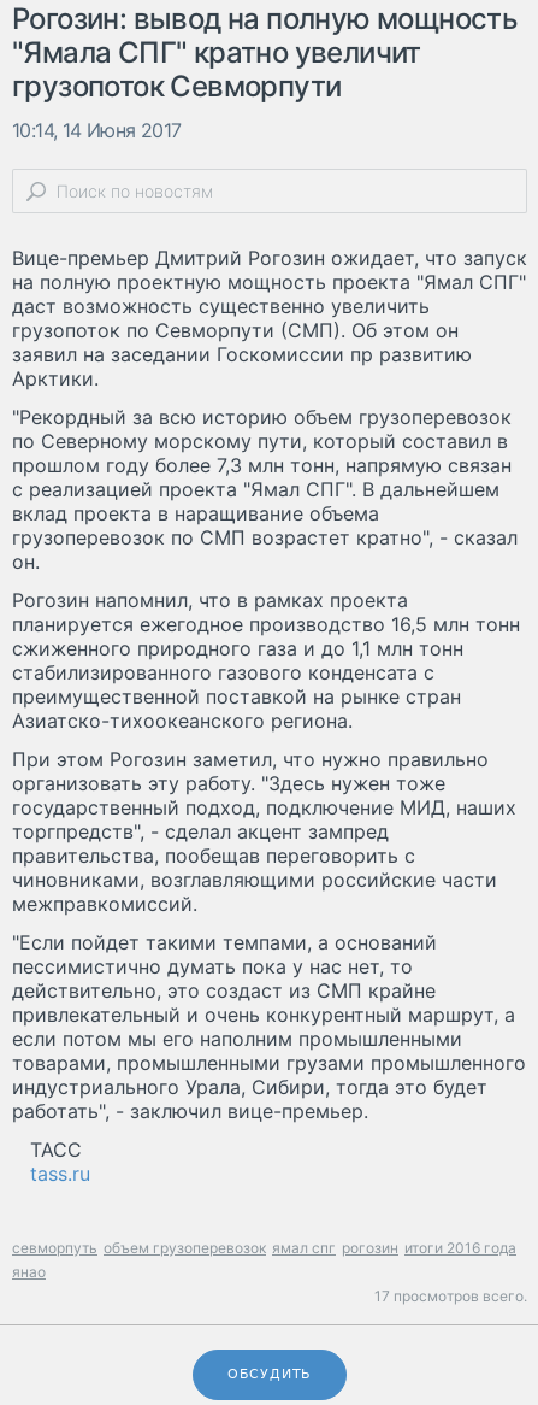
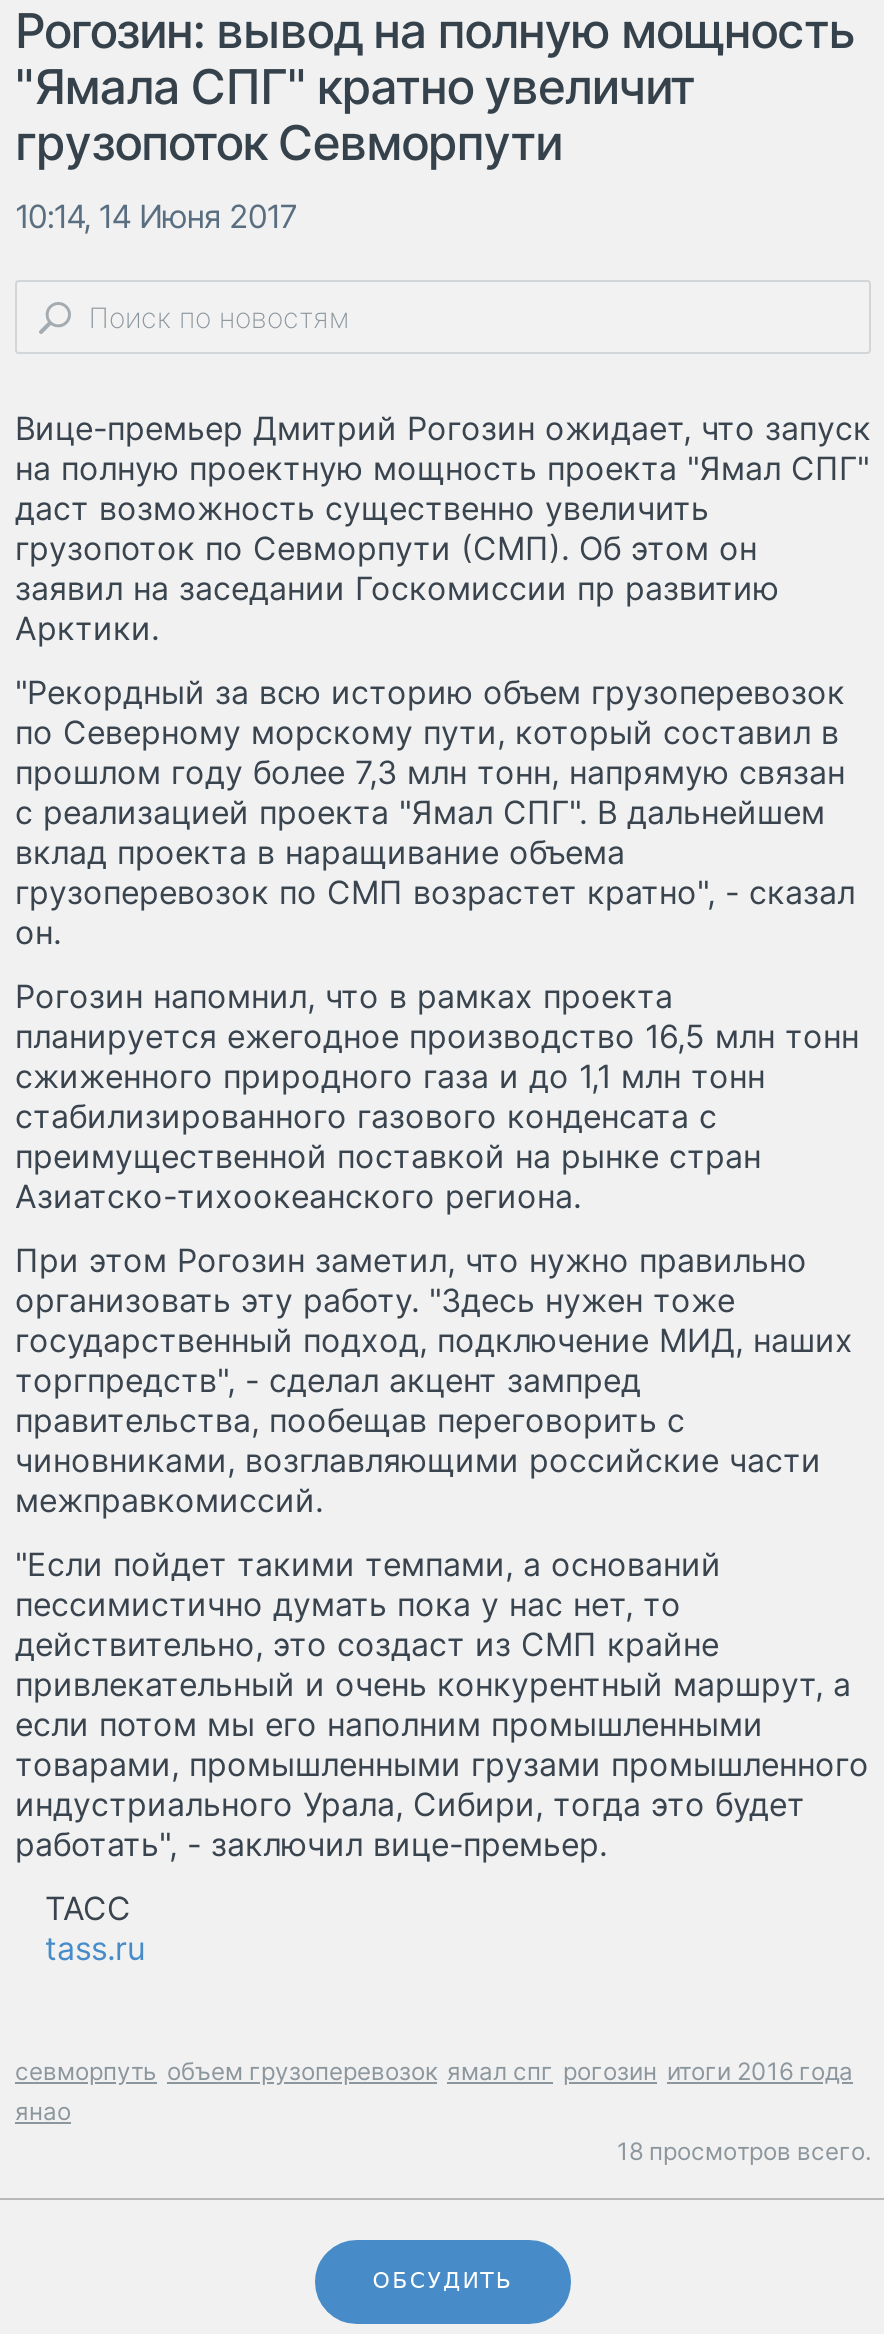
- 17 просмотров всего.
+ 18 просмотров всего.
